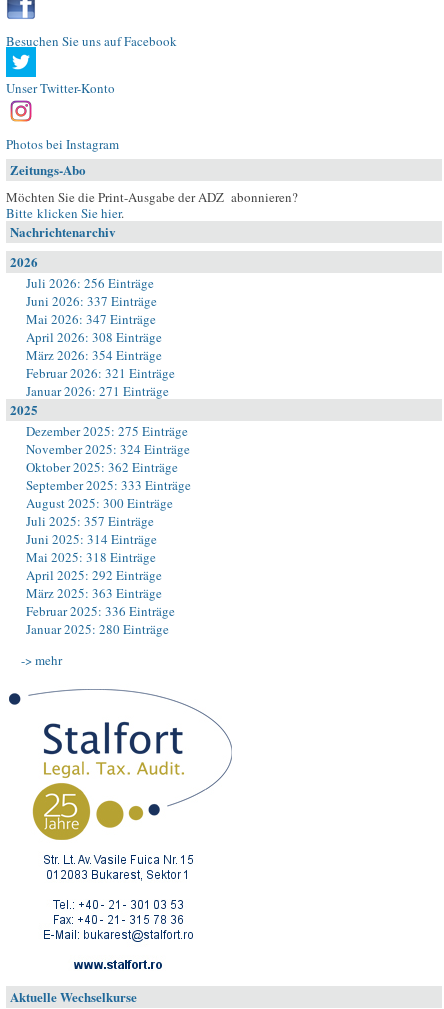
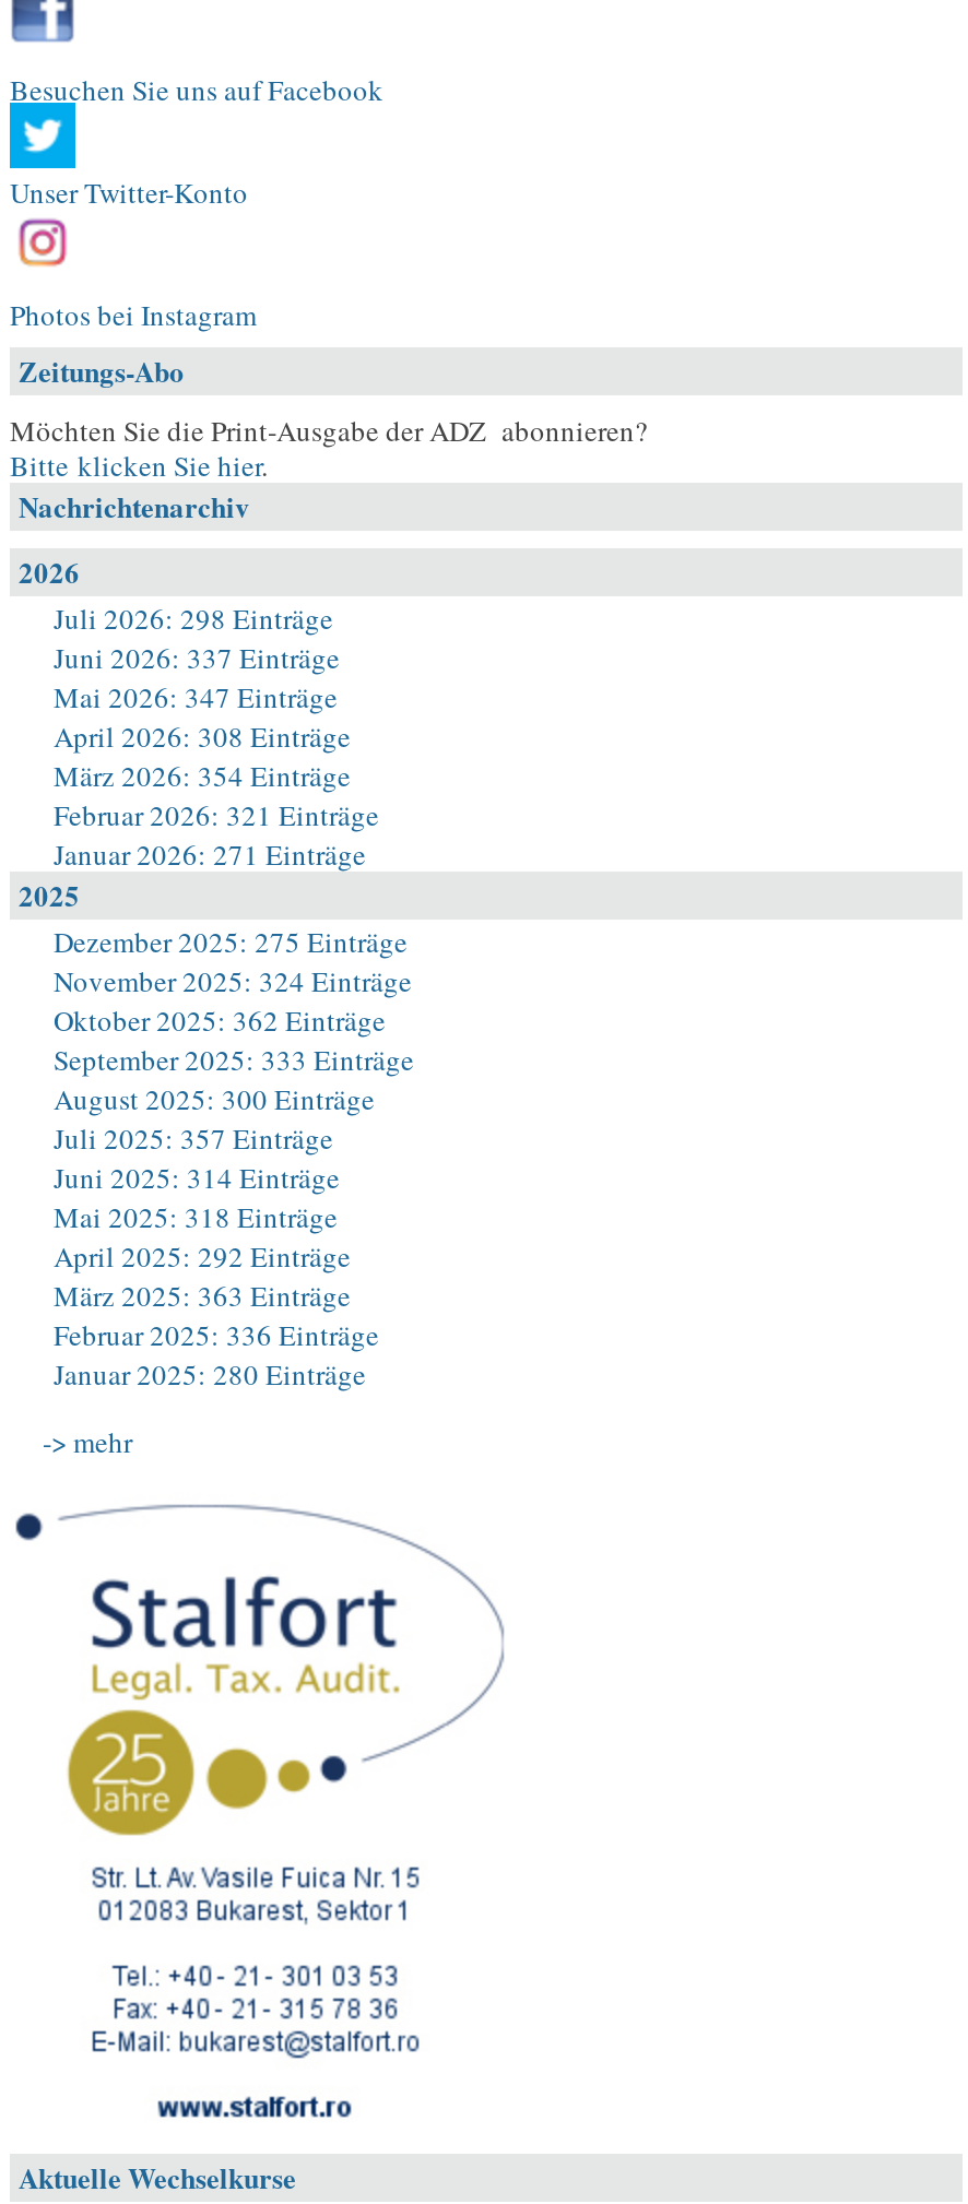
- Juli 2026: 256 Einträge
+ Juli 2026: 298 Einträge
